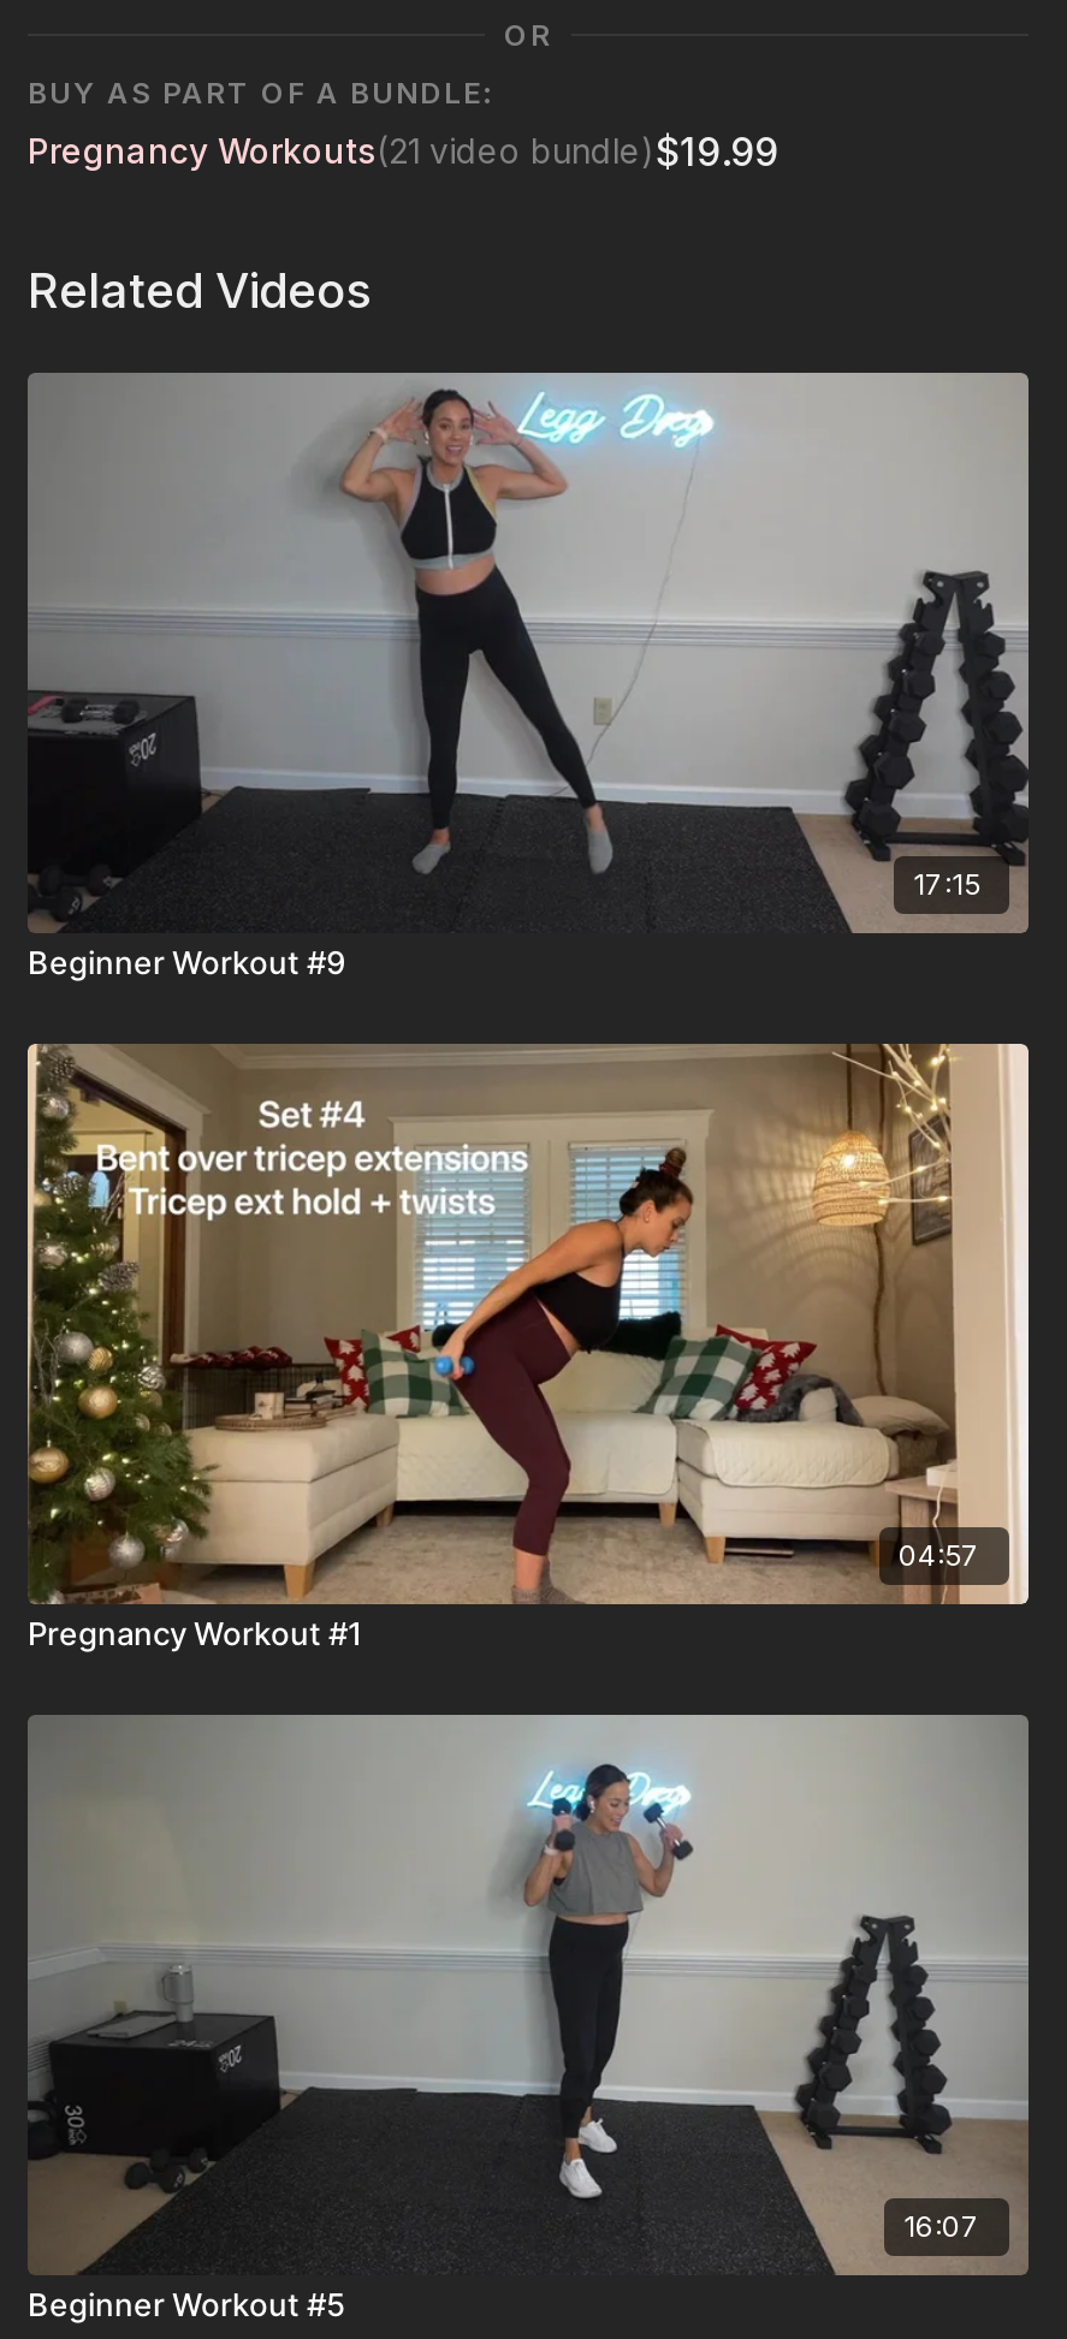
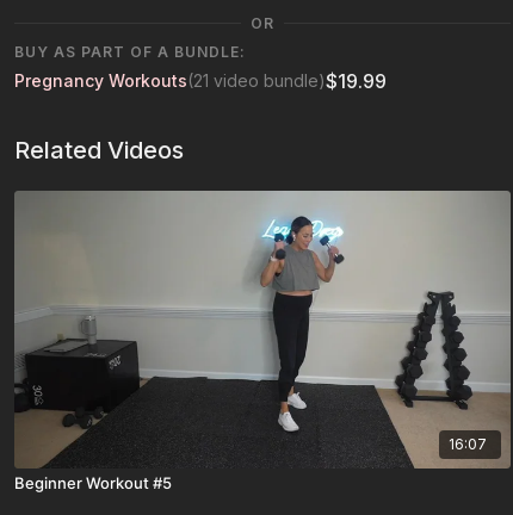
- [image]
- 17:15
- Beginner Workout #9

- [image]
- 04:57
- Pregnancy Workout #1
